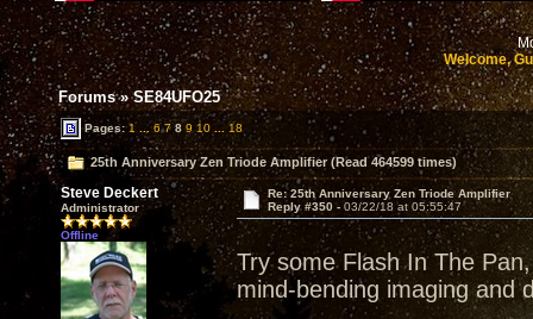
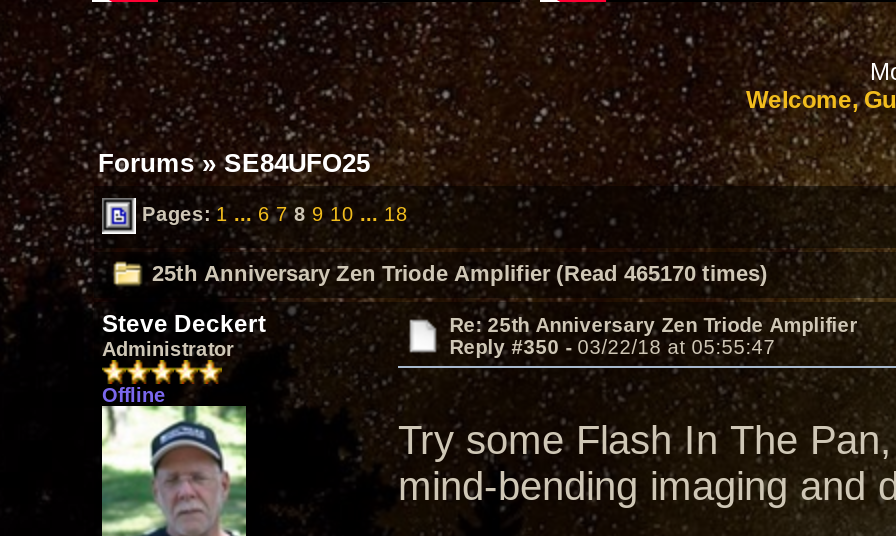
- 25th Anniversary Zen Triode Amplifier (Read 464599 times)
+ 25th Anniversary Zen Triode Amplifier (Read 465170 times)
